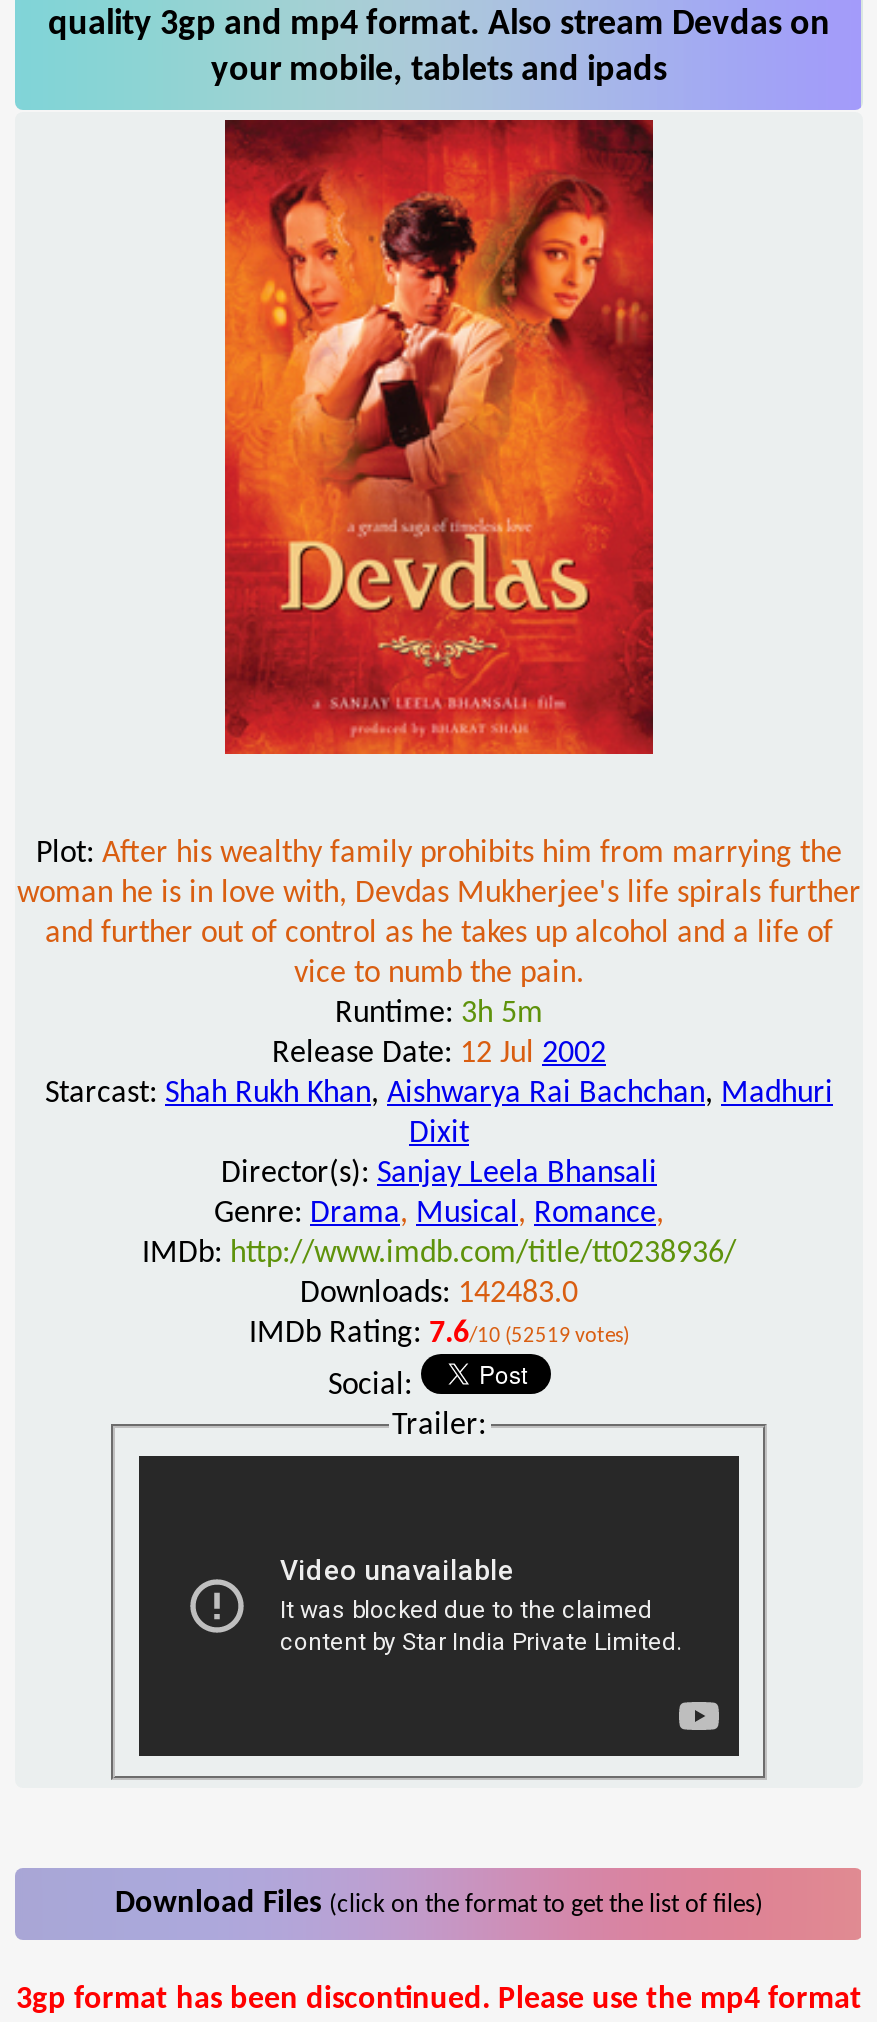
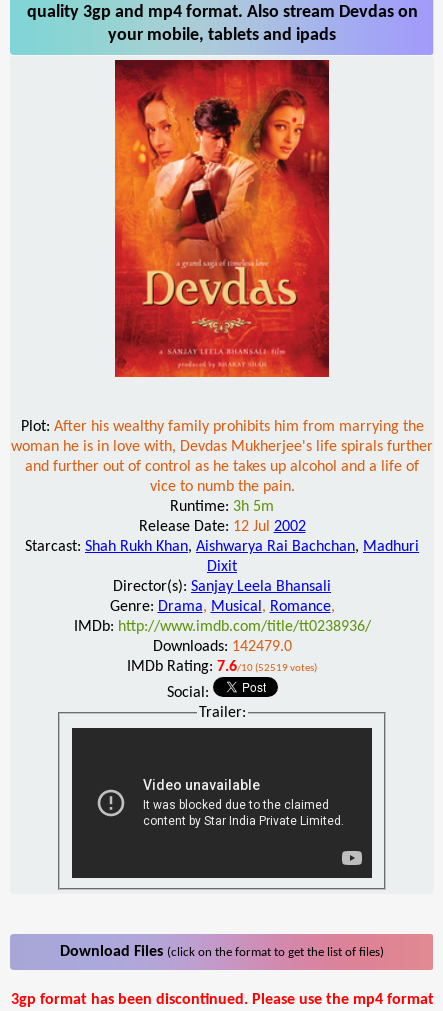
- Downloads: 142483.0
+ Downloads: 142479.0
